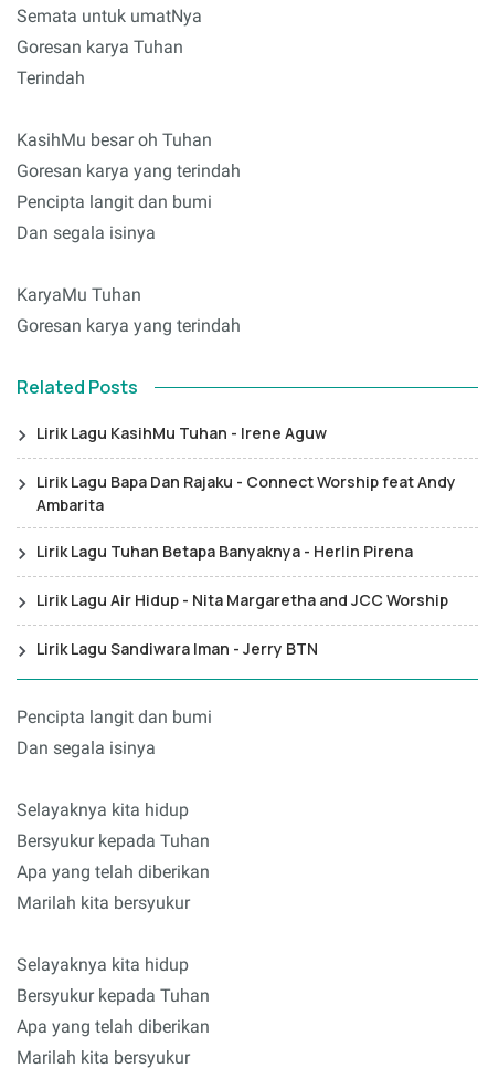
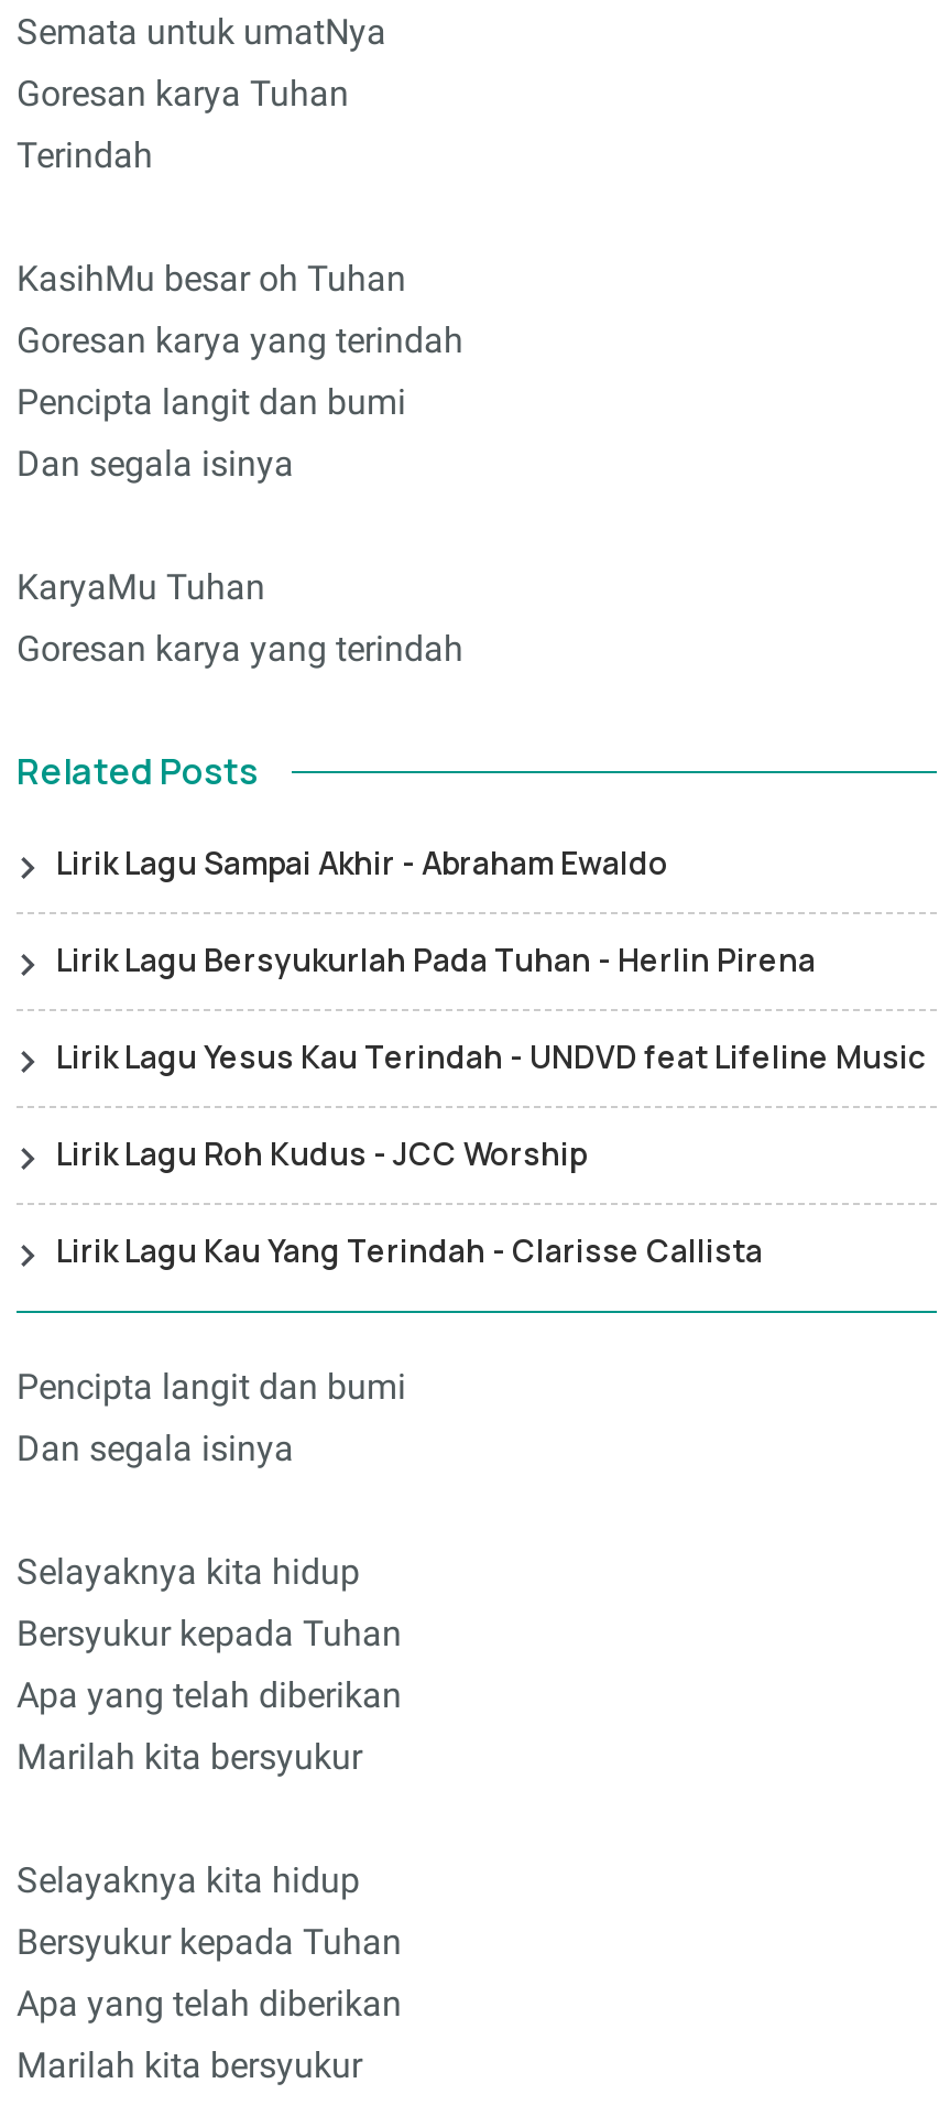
- Lirik Lagu KasihMu Tuhan - Irene Aguw
+ Lirik Lagu Sampai Akhir - Abraham Ewaldo

- Lirik Lagu Bapa Dan Rajaku - Connect Worship feat Andy
- Ambarita
+ Lirik Lagu Bersyukurlah Pada Tuhan - Herlin Pirena

- Lirik Lagu Tuhan Betapa Banyaknya - Herlin Pirena
+ Lirik Lagu Yesus Kau Terindah - UNDVD feat Lifeline Music

- Lirik Lagu Air Hidup - Nita Margaretha and JCC Worship
+ Lirik Lagu Roh Kudus - JCC Worship

- Lirik Lagu Sandiwara Iman - Jerry BTN
+ Lirik Lagu Kau Yang Terindah - Clarisse Callista
